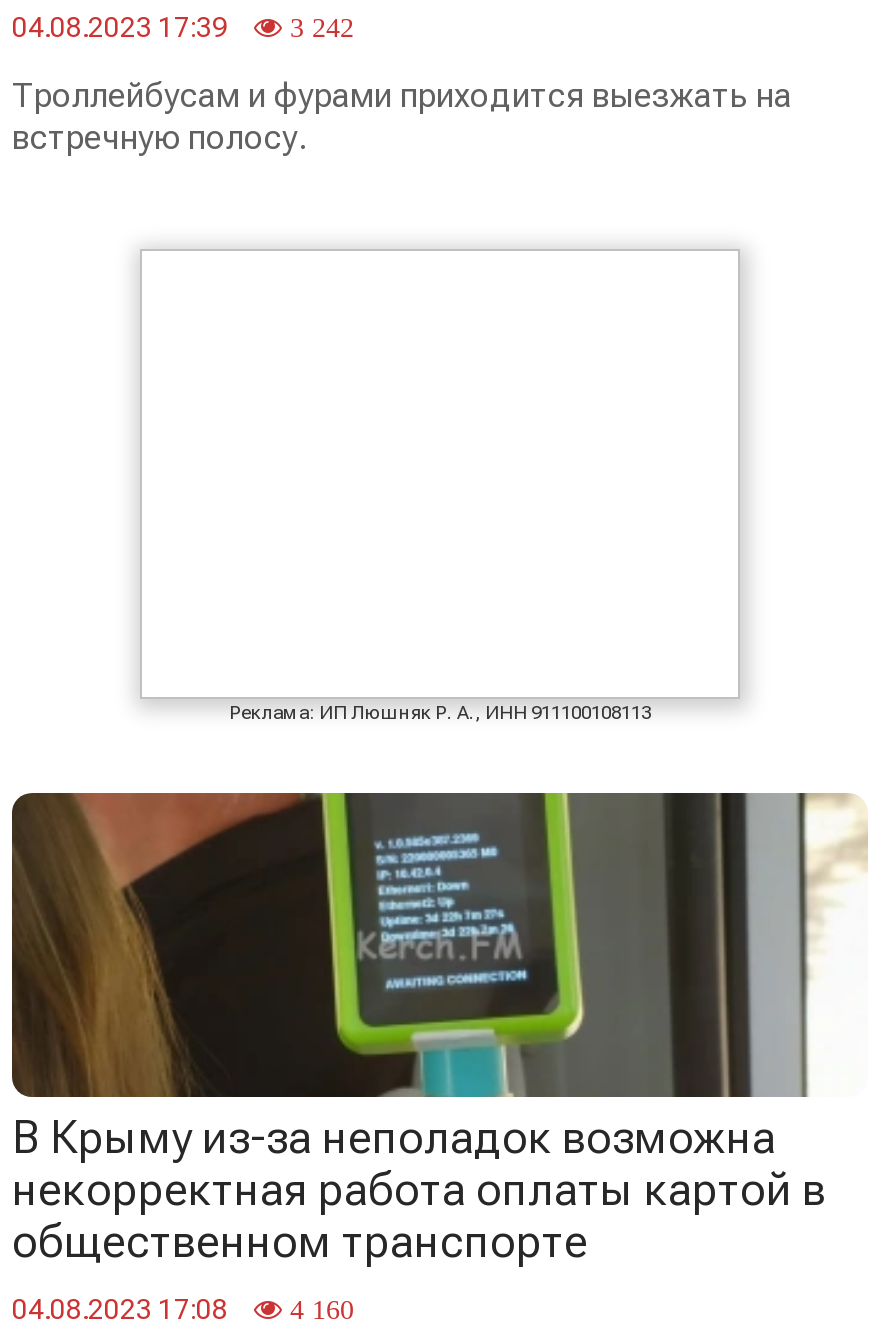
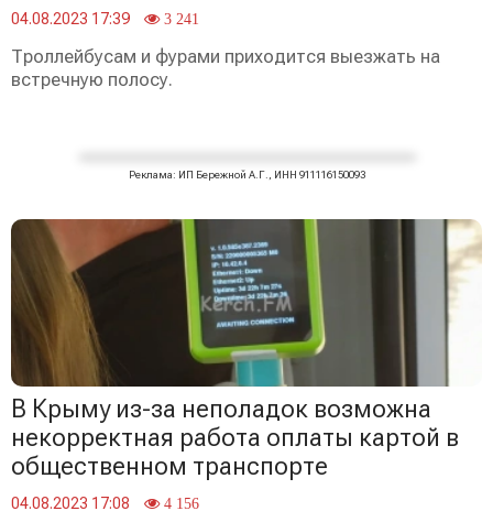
- 04.08.2023 17:39 3 242
+ 04.08.2023 17:39 3 241

- Реклама: ИП Люшняк Р. А., ИНН 911100108113
+ Реклама: ИП Бережной А.Г., ИНН 911116150093

- 04.08.2023 17:08 4 160
+ 04.08.2023 17:08 4 156
